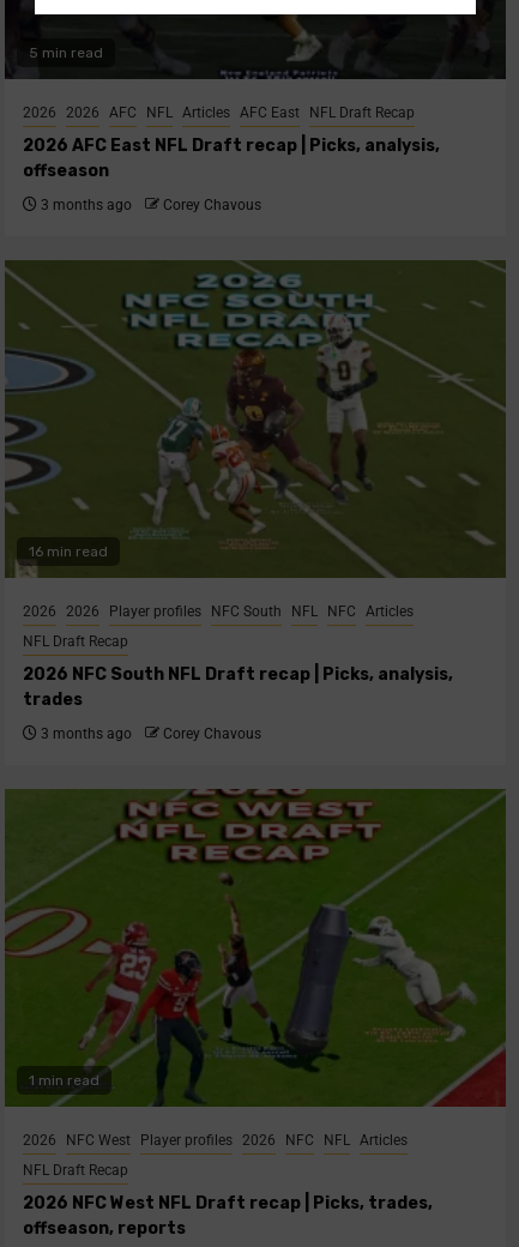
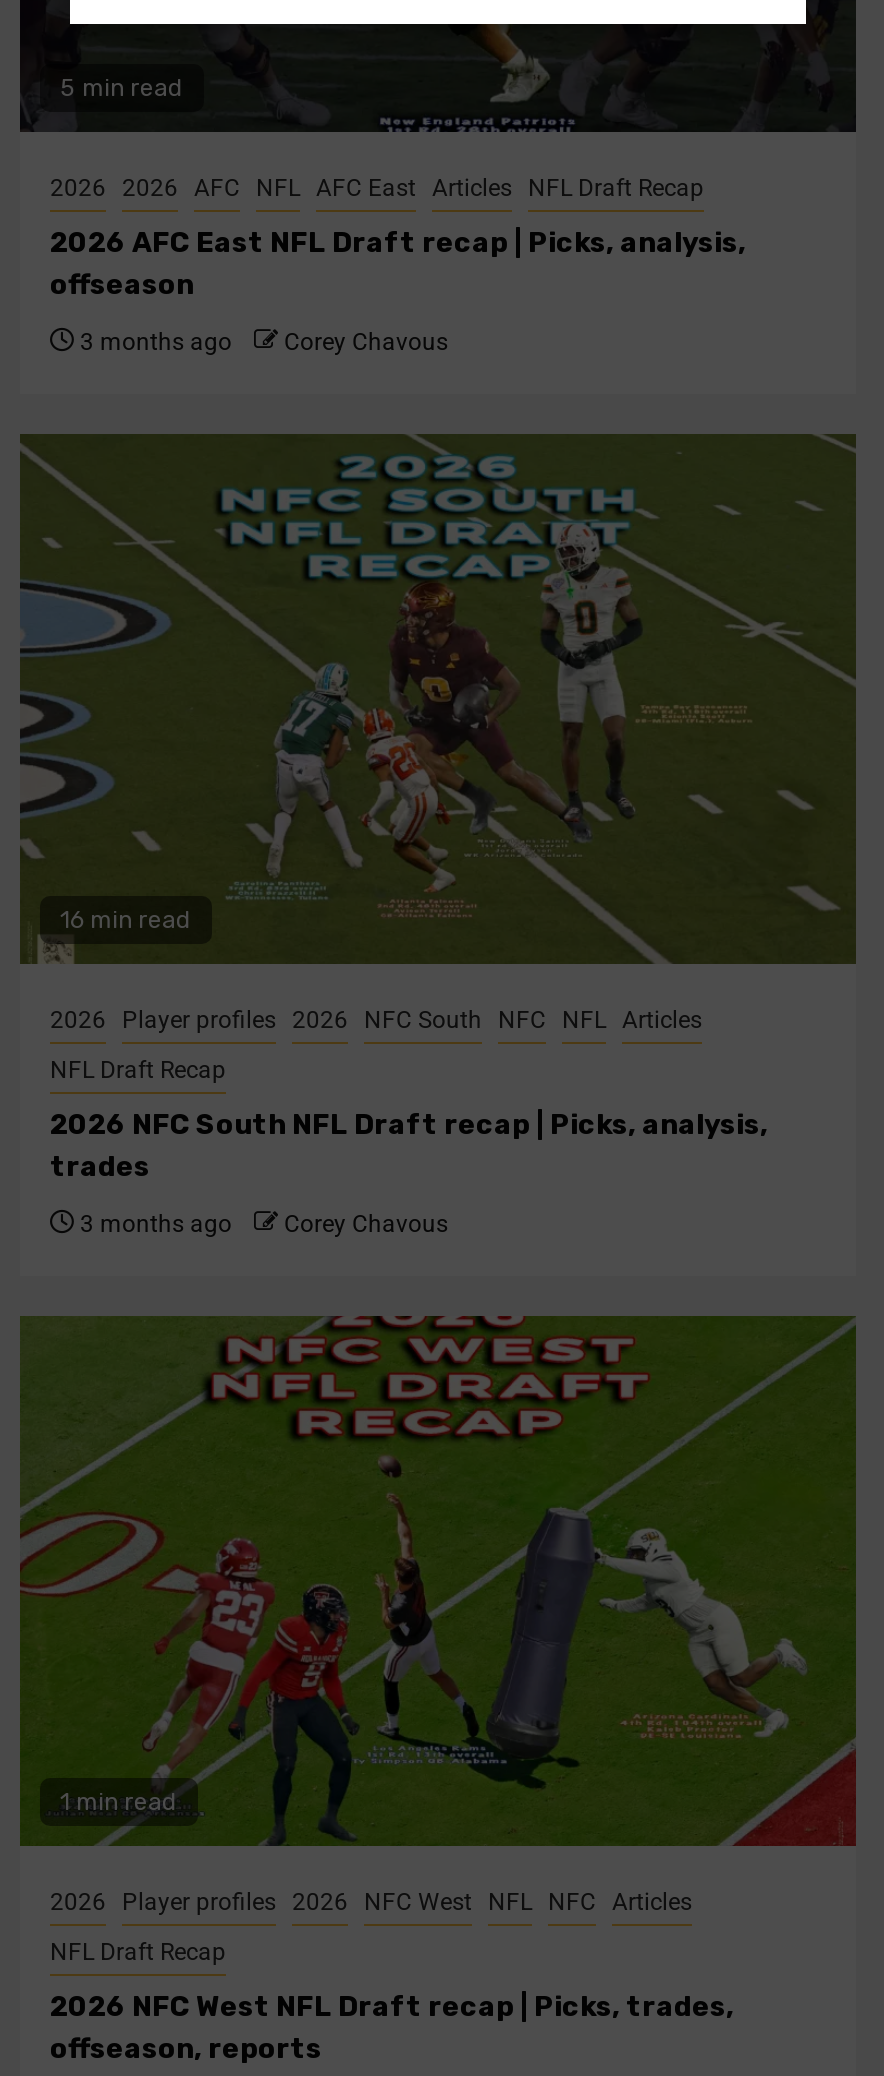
- 2026 2026 AFC NFL Articles AFC East NFL Draft Recap
+ 2026 2026 AFC NFL AFC East Articles NFL Draft Recap

- 2026 2026 Player profiles NFC South NFL NFC Articles
+ 2026 Player profiles 2026 NFC South NFC NFL Articles

- 2026 NFC West Player profiles 2026 NFC NFL Articles
+ 2026 Player profiles 2026 NFC West NFL NFC Articles
